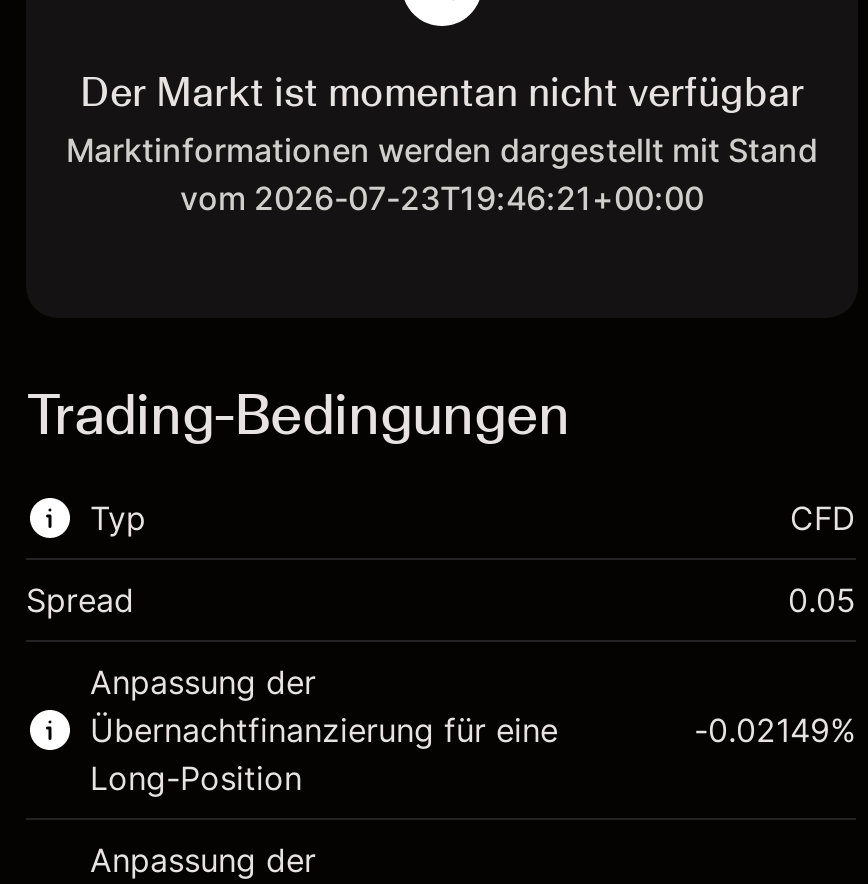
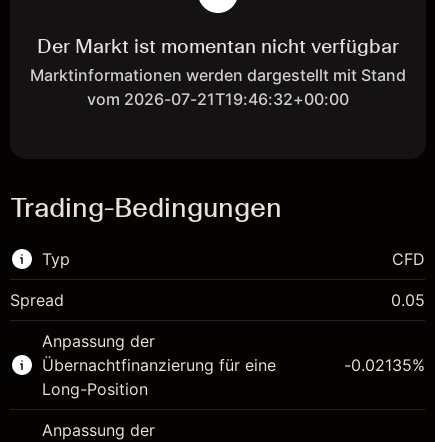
- vom 2026-07-23T19:46:21+00:00
+ vom 2026-07-21T19:46:32+00:00

- -0.02149%
+ -0.02135%
